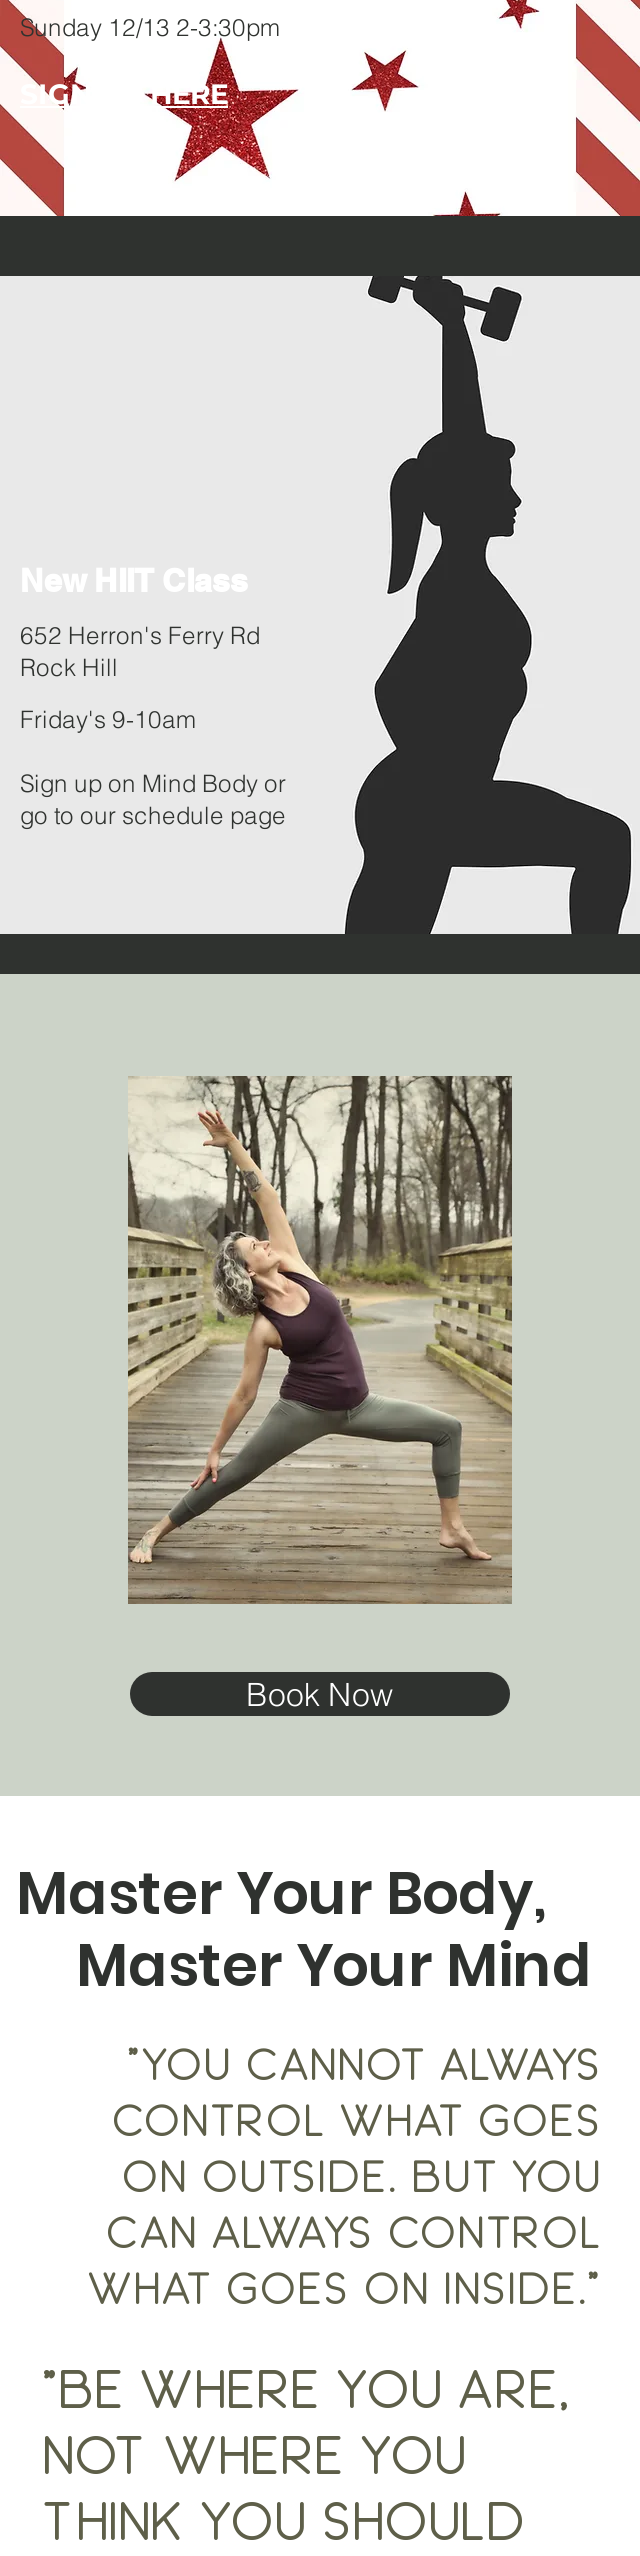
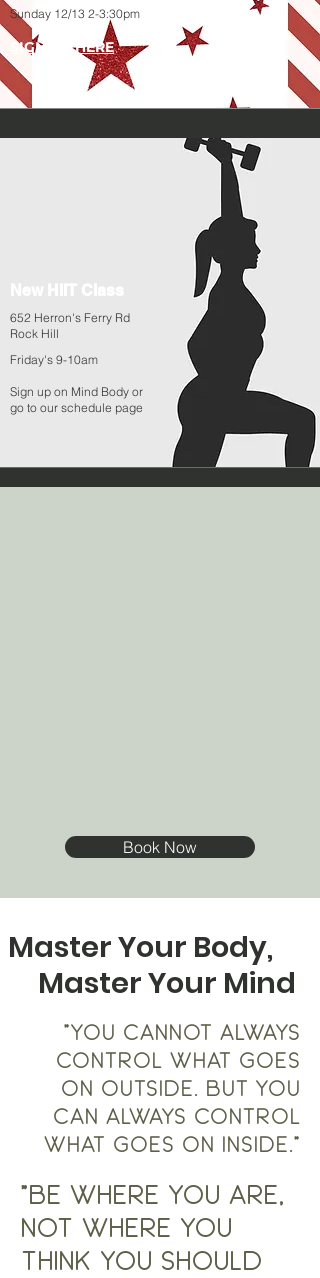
- [image]
